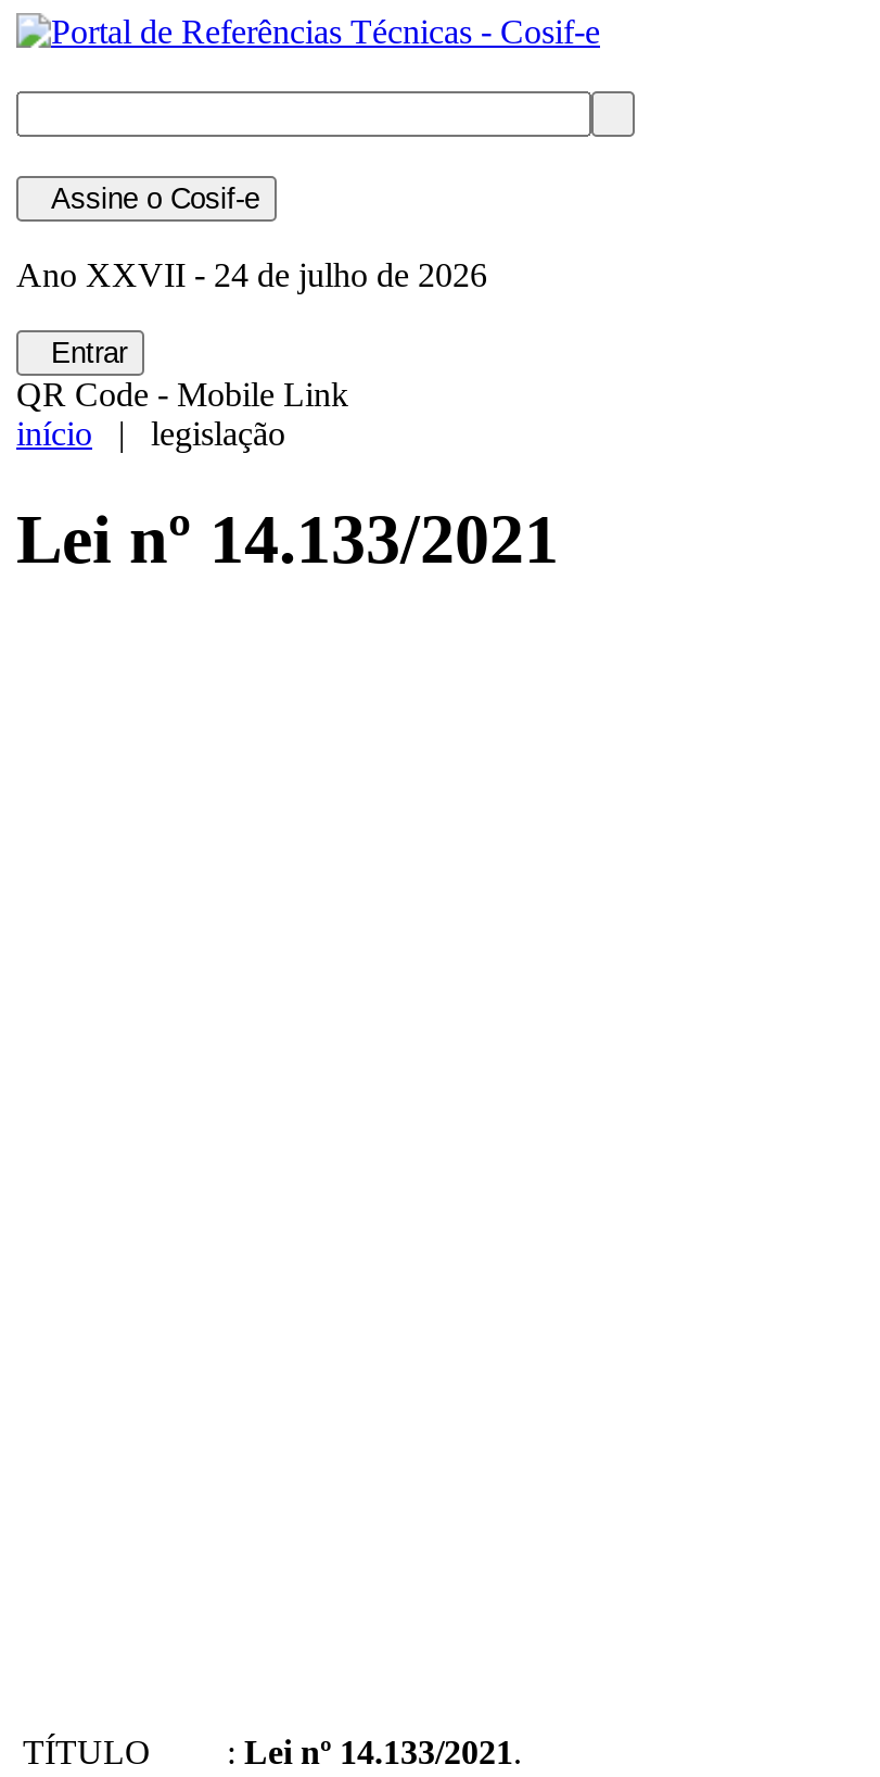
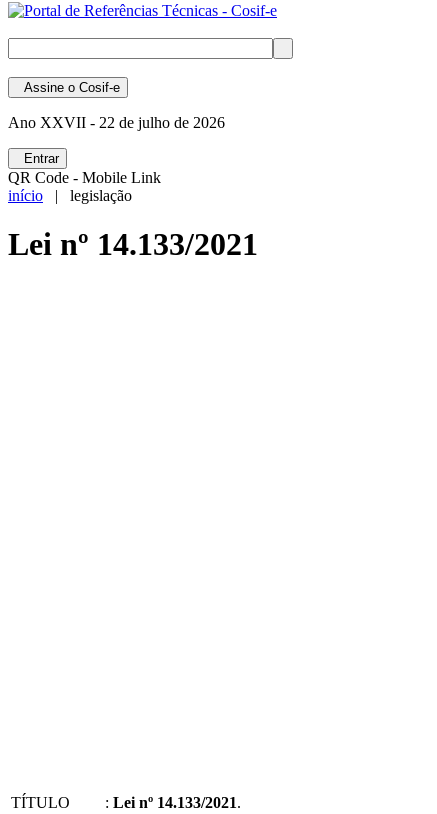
- Ano XXVII - 24 de julho de 2026
+ Ano XXVII - 22 de julho de 2026
